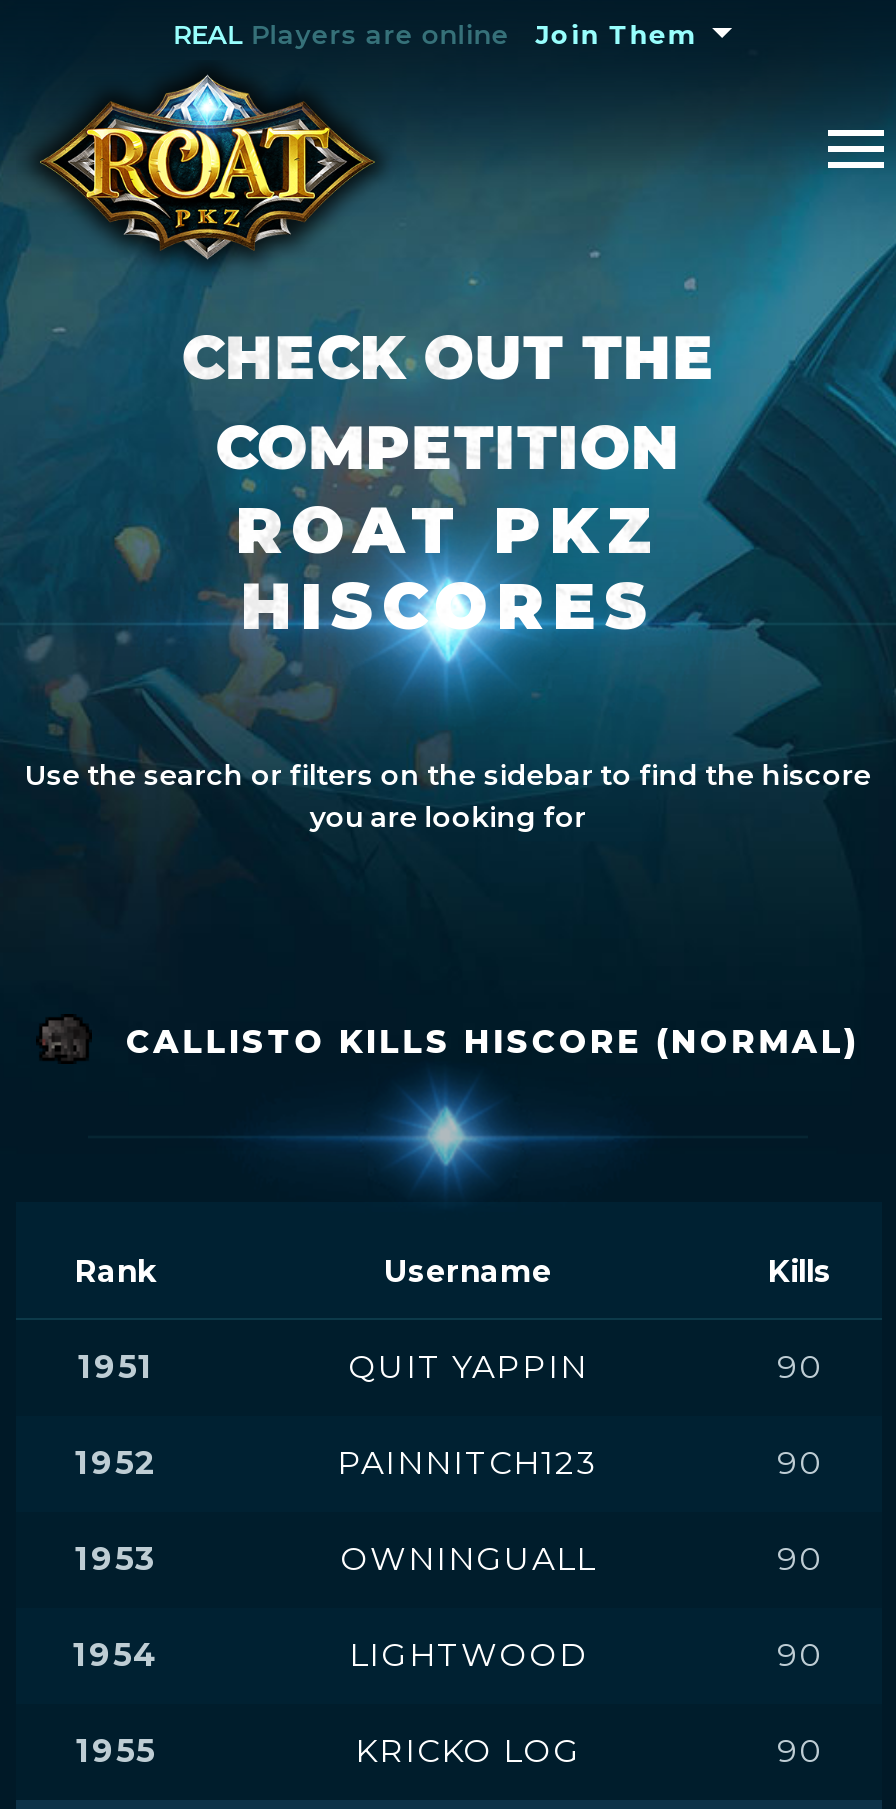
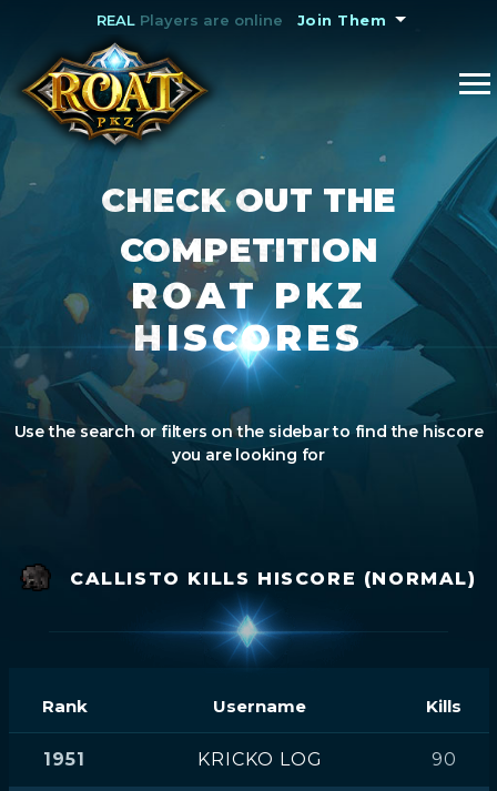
- QUIT YAPPIN
- 90
- 1952
- PAINNITCH123
- 90
- 1953
- OWNINGUALL
- 90
- 1954
- LIGHTWOOD
- 90
- 1955
